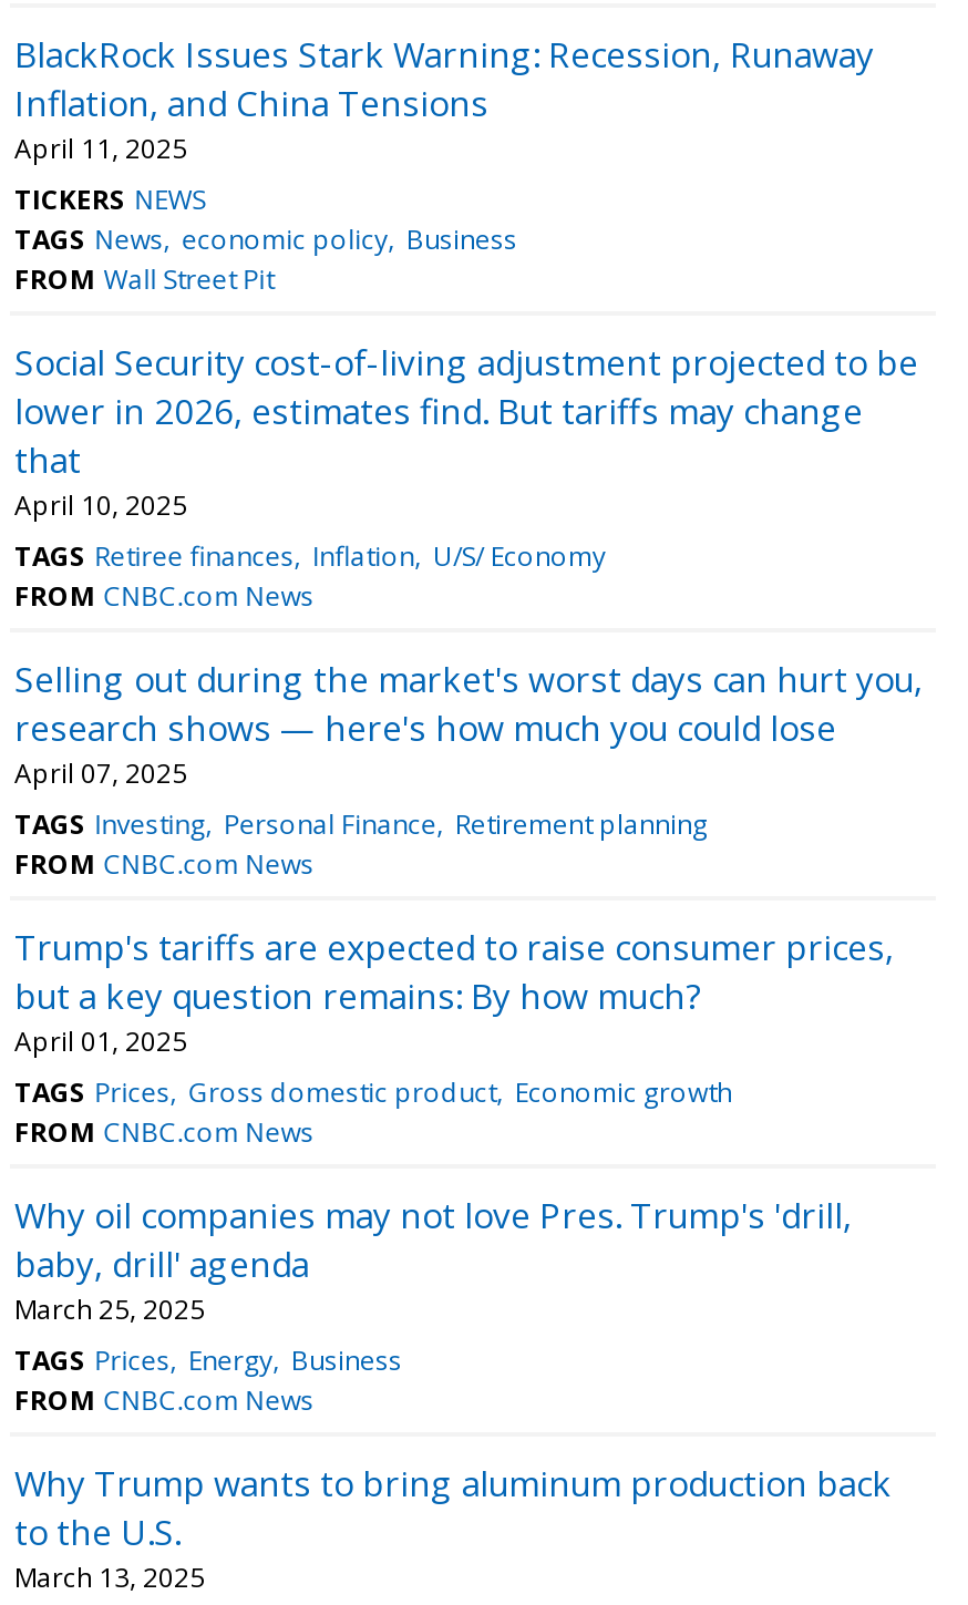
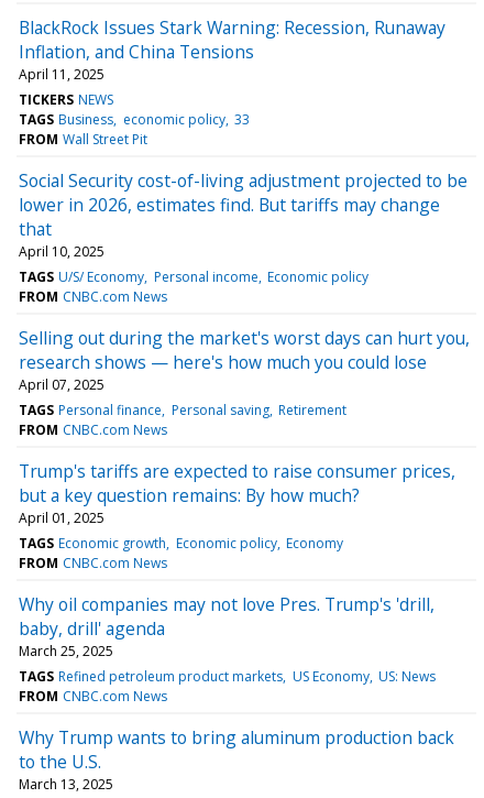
- TAGS News economic policy Business
+ TAGS Business economic policy 33

- TAGS Retiree finances Inflation U/S/ Economy
+ TAGS U/S/ Economy Personal income Economic policy

- TAGS Investing Personal Finance Retirement planning
+ TAGS Personal finance Personal saving Retirement

- TAGS Prices Gross domestic product Economic growth
+ TAGS Economic growth Economic policy Economy

- TAGS Prices Energy Business
+ TAGS Refined petroleum product markets US Economy US: News
